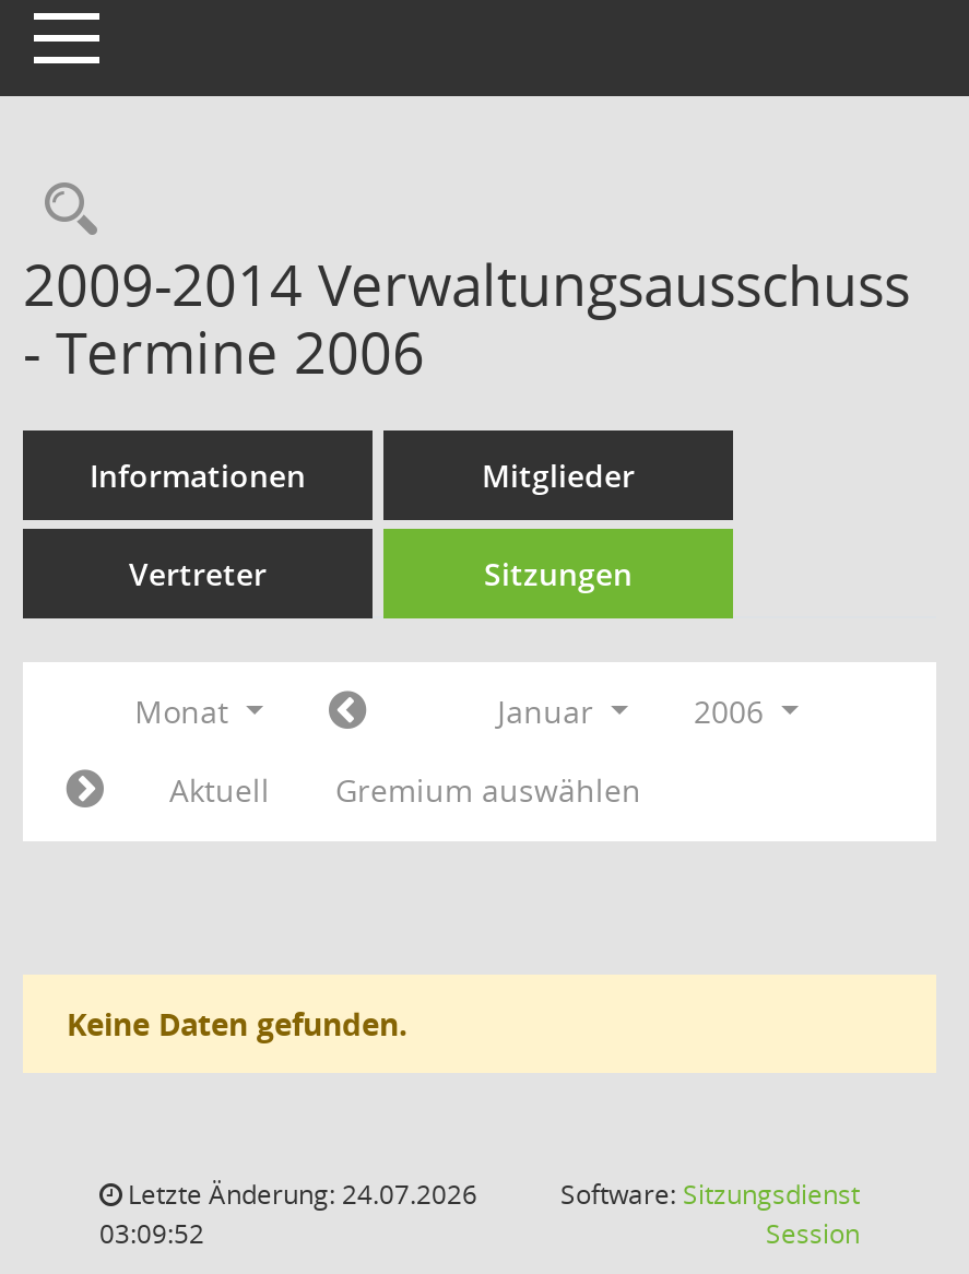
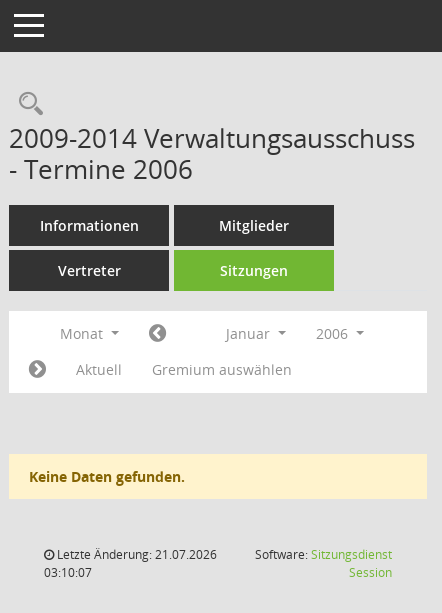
- Letzte Änderung: 24.07.2026
+ Letzte Änderung: 21.07.2026

- 03:09:52
+ 03:10:07
